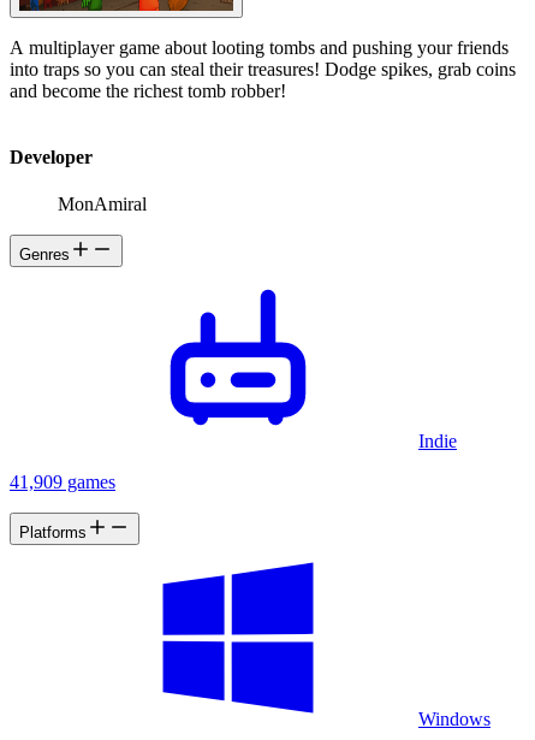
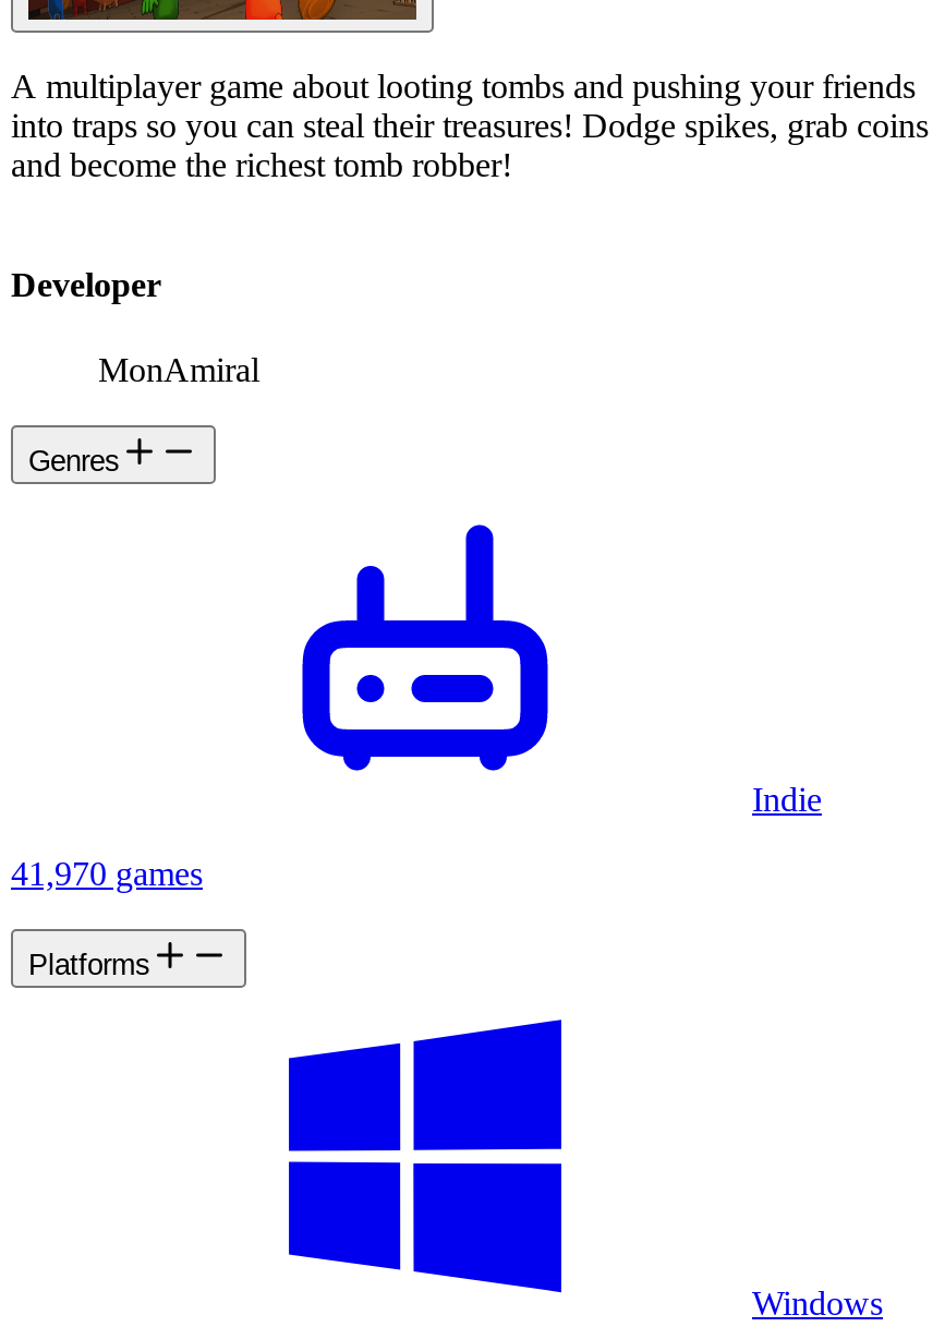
- 41,909 games
+ 41,970 games
